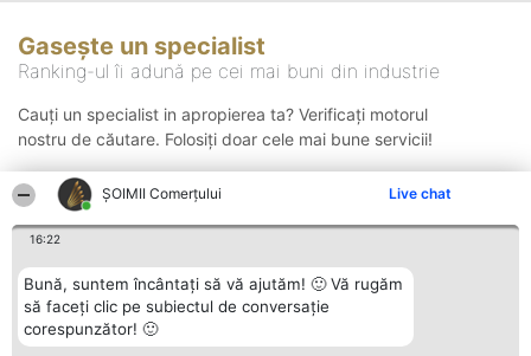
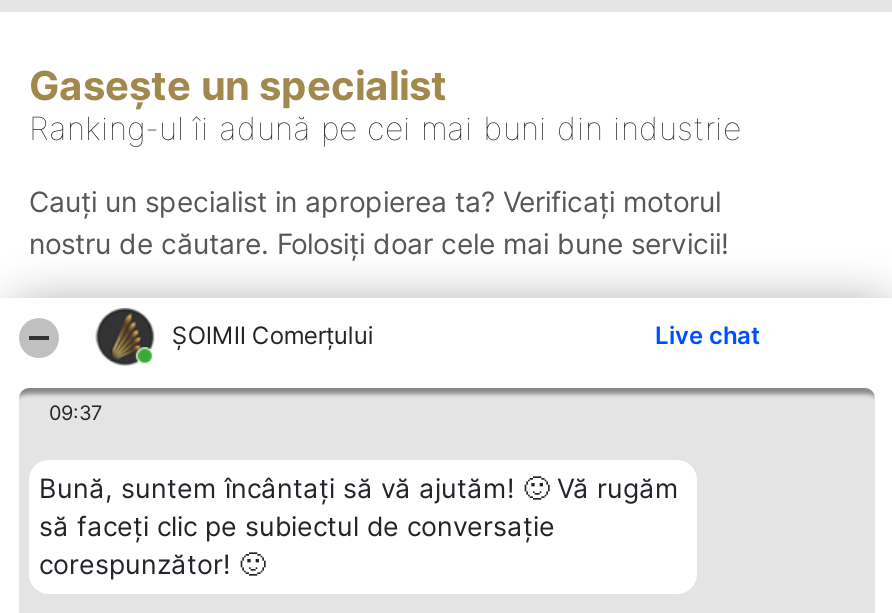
- 16:22
+ 09:37
